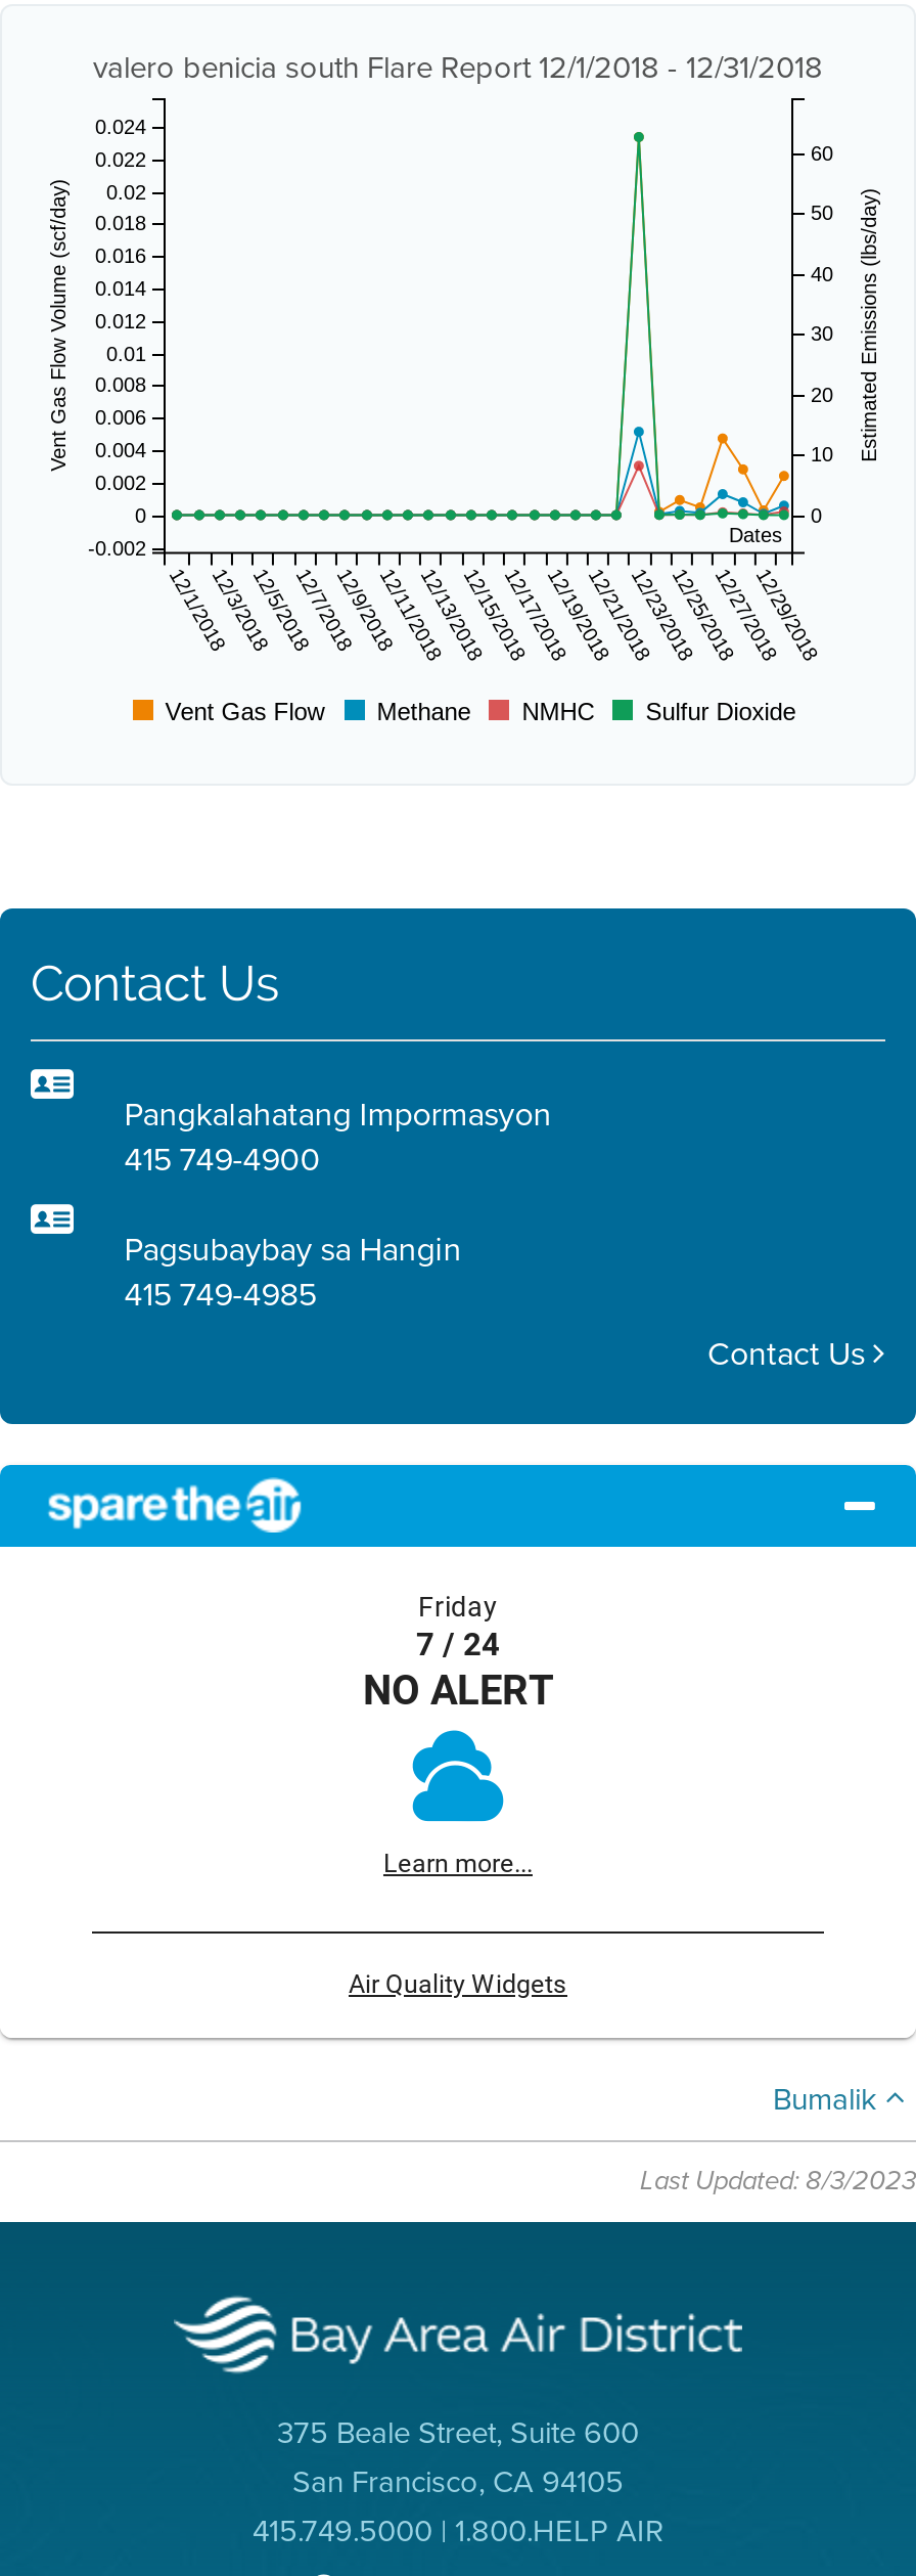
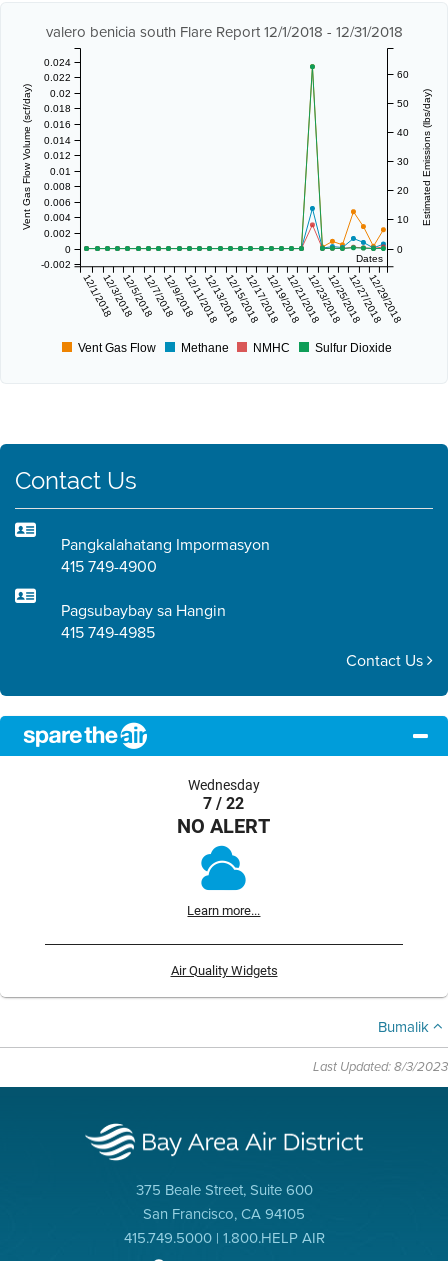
- Friday
- 7 / 24
+ Wednesday
+ 7 / 22
